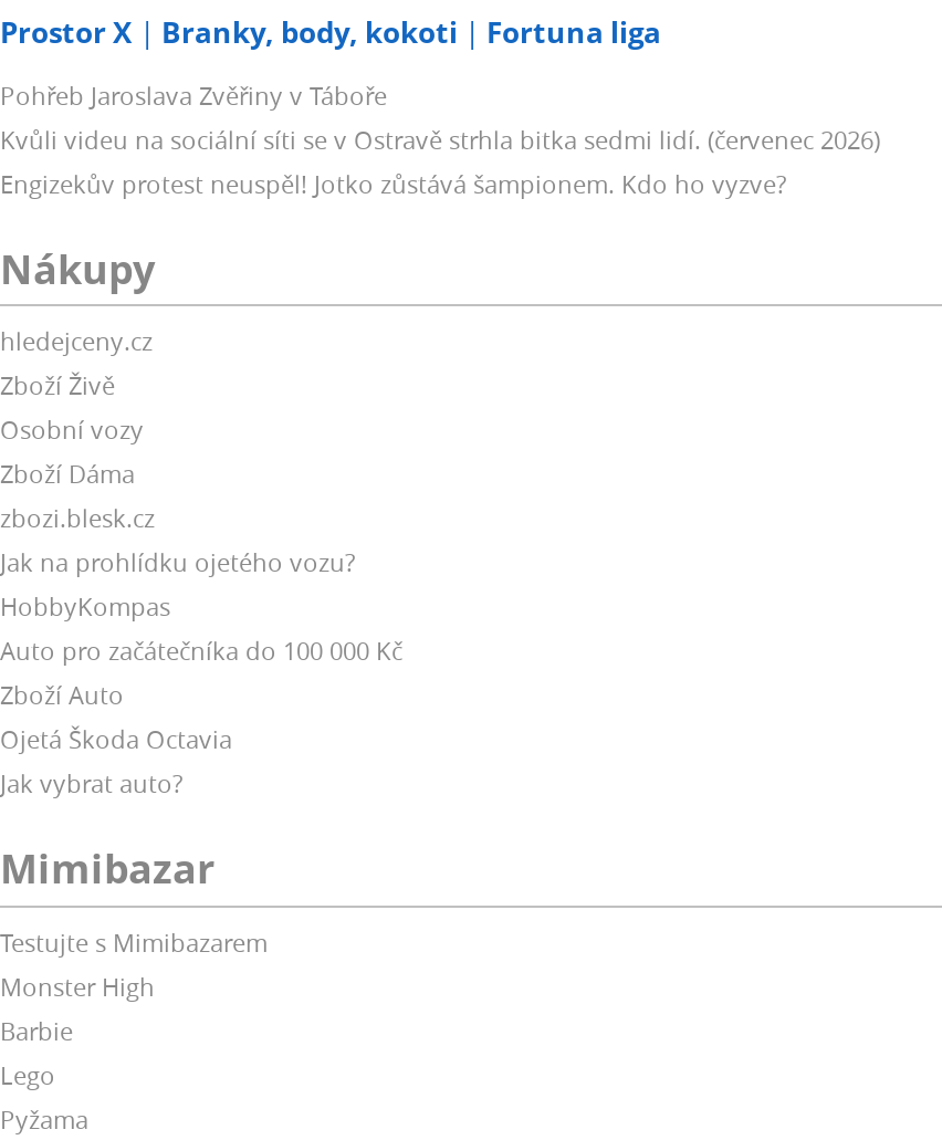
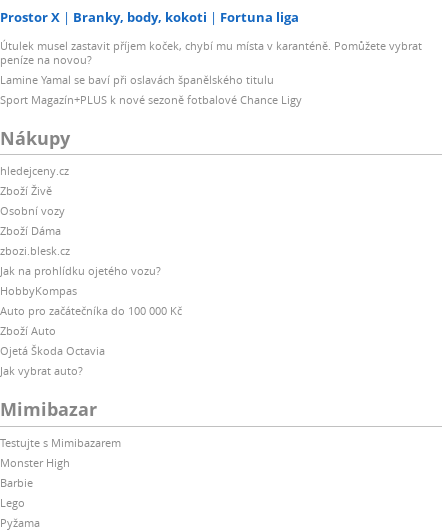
- Pohřeb Jaroslava Zvěřiny v Táboře
- Kvůli videu na sociální síti se v Ostravě strhla bitka sedmi lidí. (červenec 2026)
- Engizekův protest neuspěl! Jotko zůstává šampionem. Kdo ho vyzve?
+ Útulek musel zastavit příjem koček, chybí mu místa v karanténě. Pomůžete vybrat
+ peníze na novou?
+ Lamine Yamal se baví při oslavách španělského titulu
+ Sport Magazín+PLUS k nové sezoně fotbalové Chance Ligy
